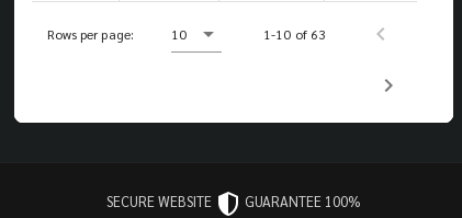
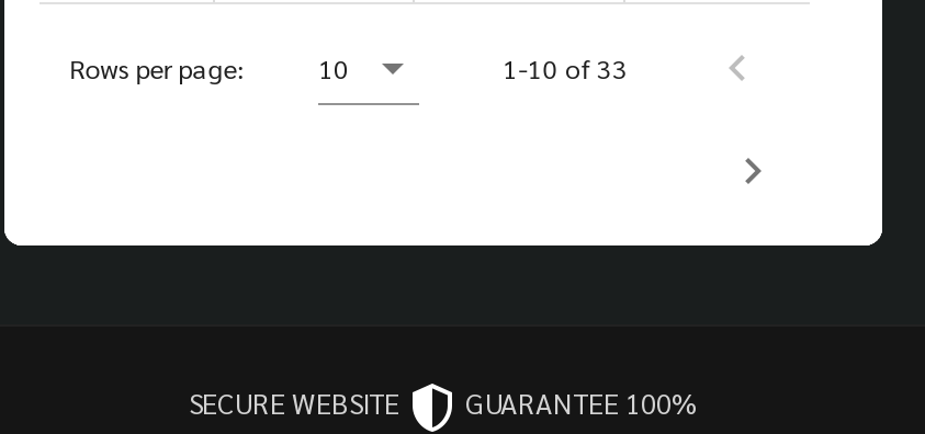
- 1-10 of 63
+ 1-10 of 33
